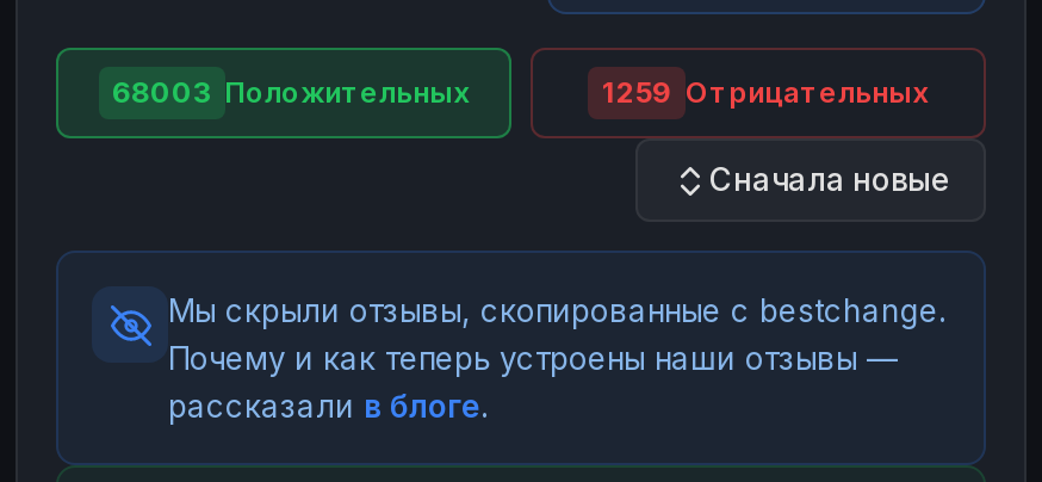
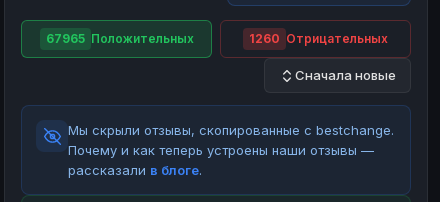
- 68003 Положительных
+ 67965 Положительных

- 1259 Отрицательных
+ 1260 Отрицательных
